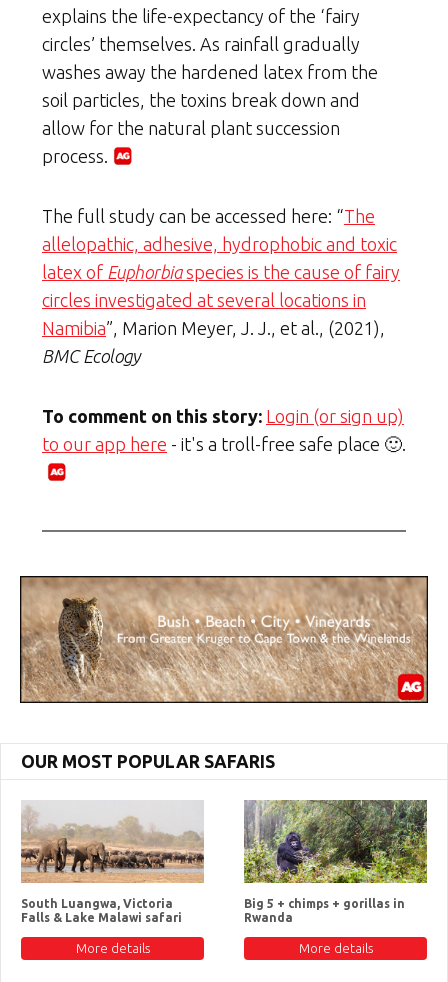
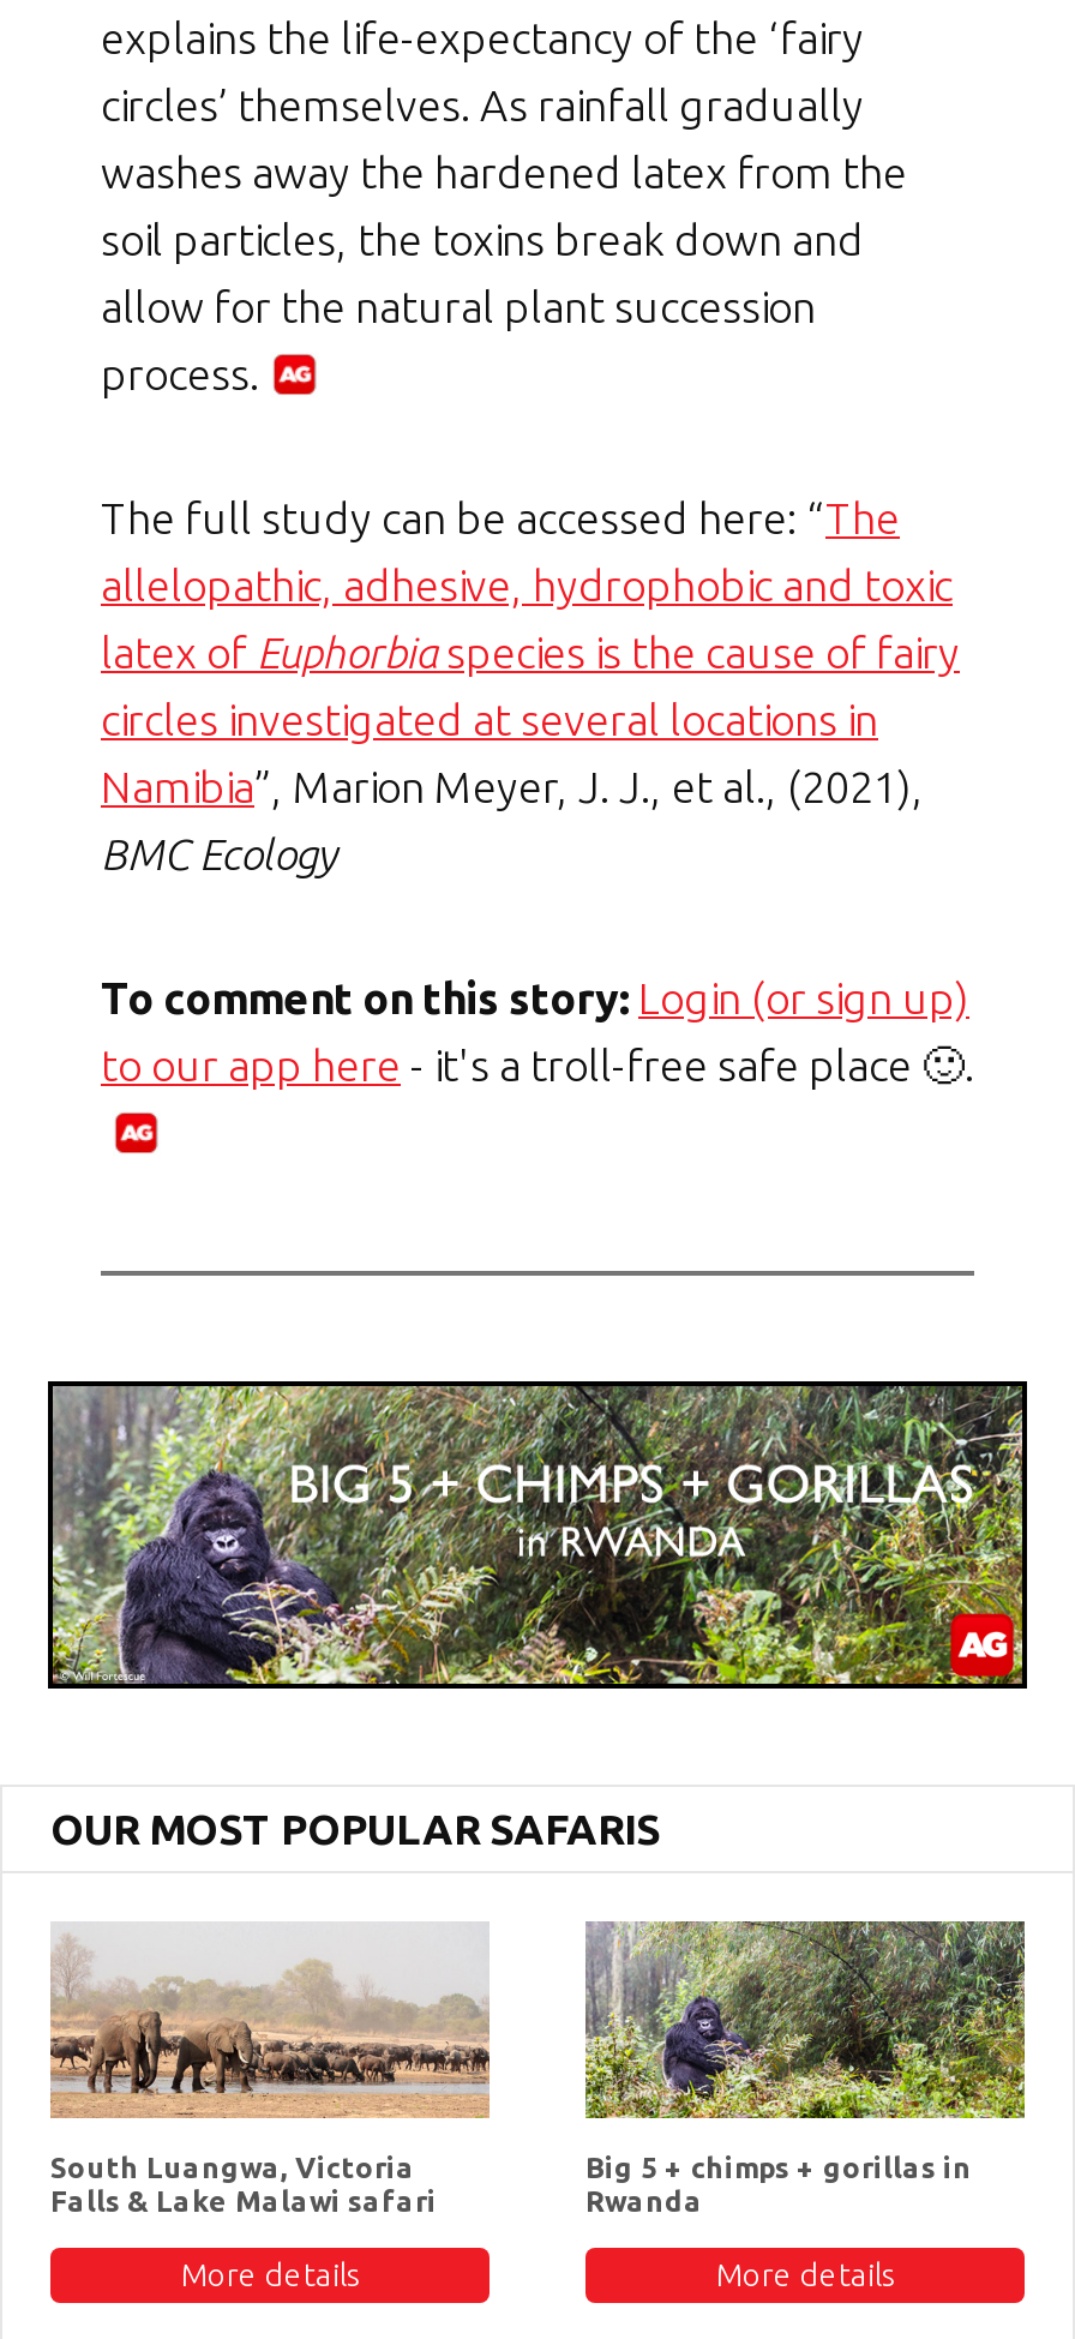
- [image]
+ [image]
